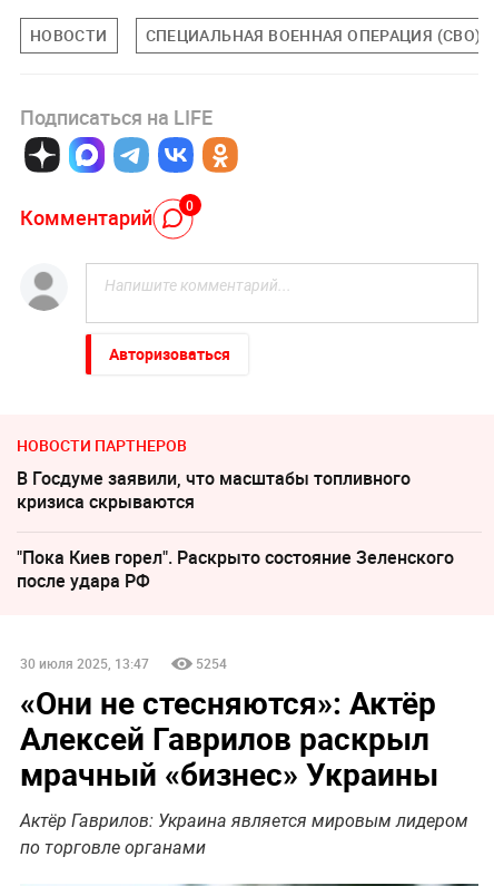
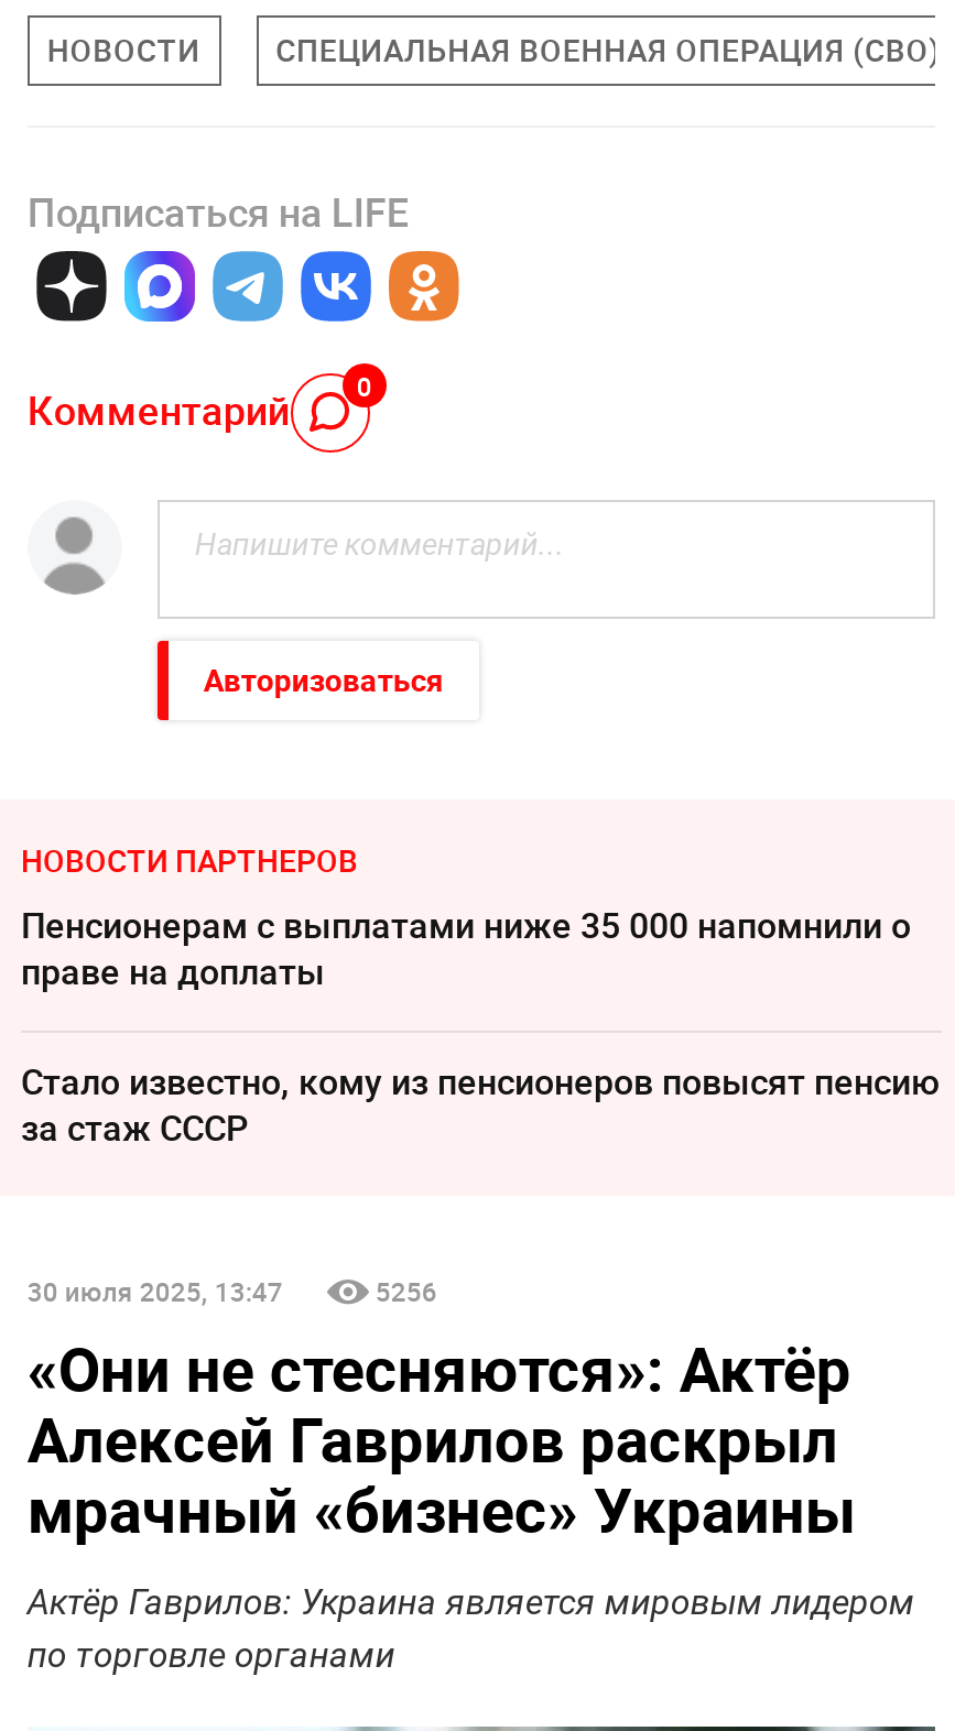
- В Госдуме заявили, что масштабы топливного
- кризиса скрываются
+ Пенсионерам с выплатами ниже 35 000 напомнили о
+ праве на доплаты

- "Пока Киев горел". Раскрыто состояние Зеленского
- после удара РФ
+ Стало известно, кому из пенсионеров повысят пенсию
+ за стаж СССР

- 5254
+ 5256
